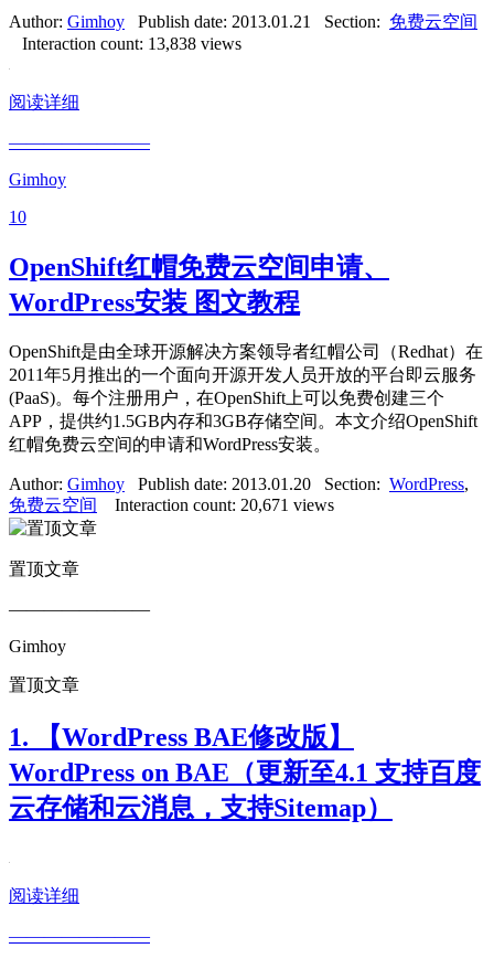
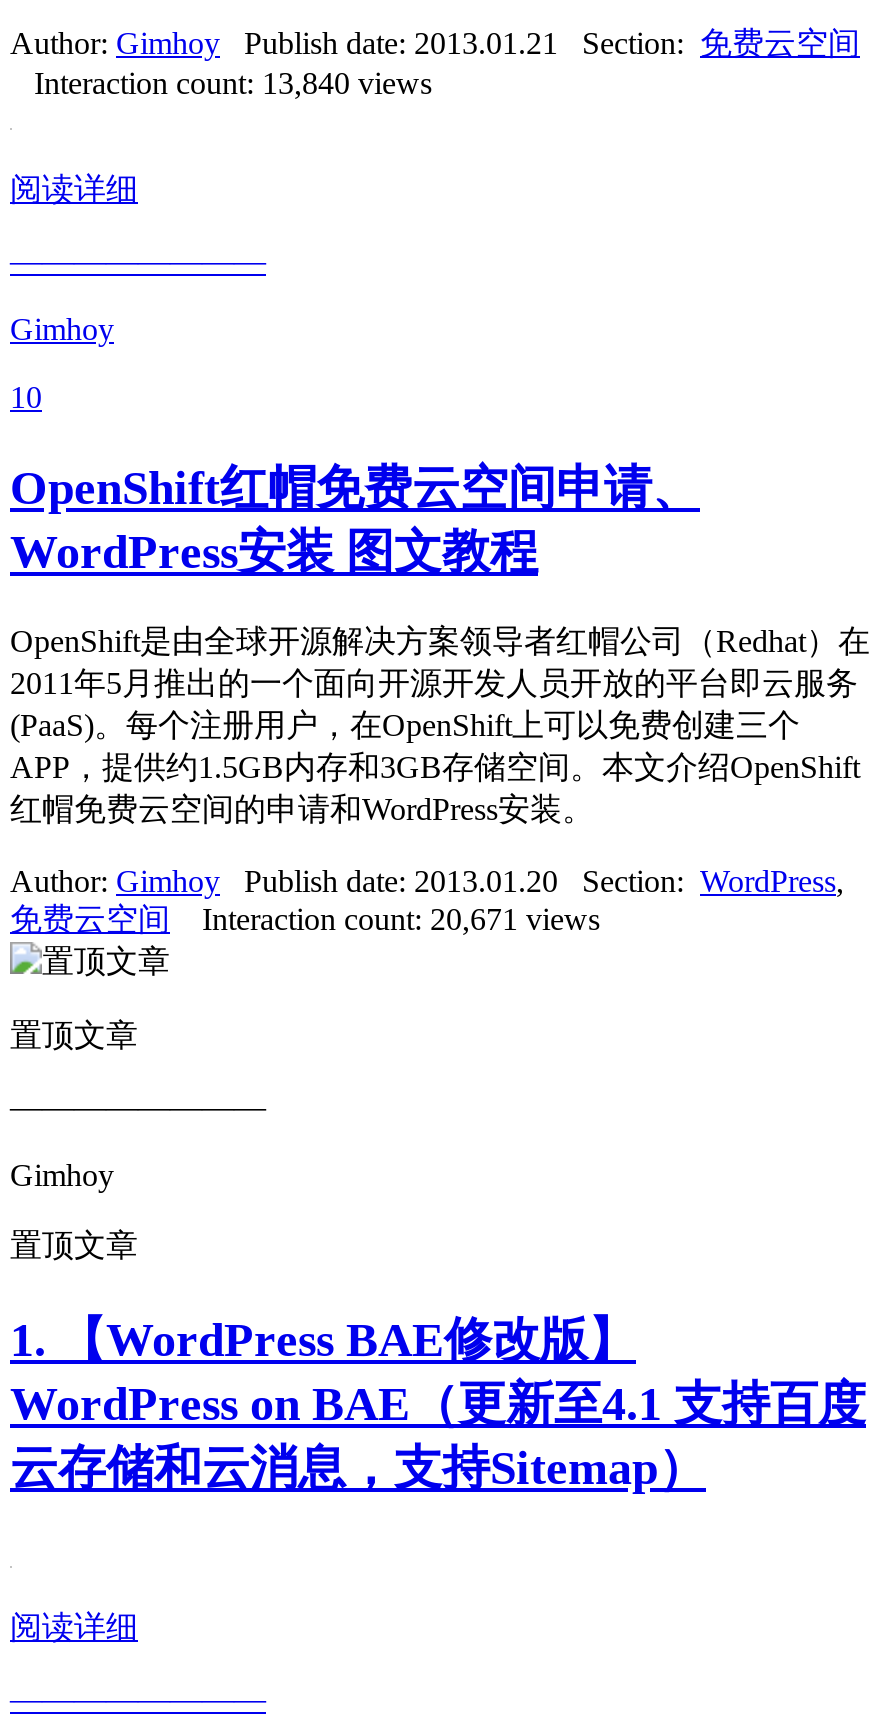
- Interaction count: 13,838 views
+ Interaction count: 13,840 views
